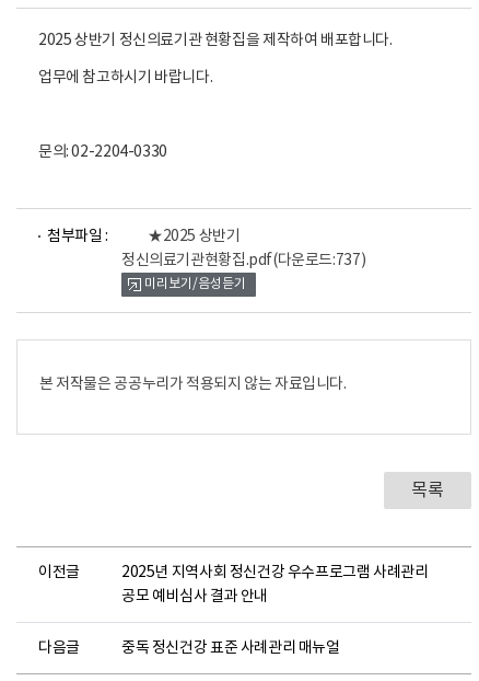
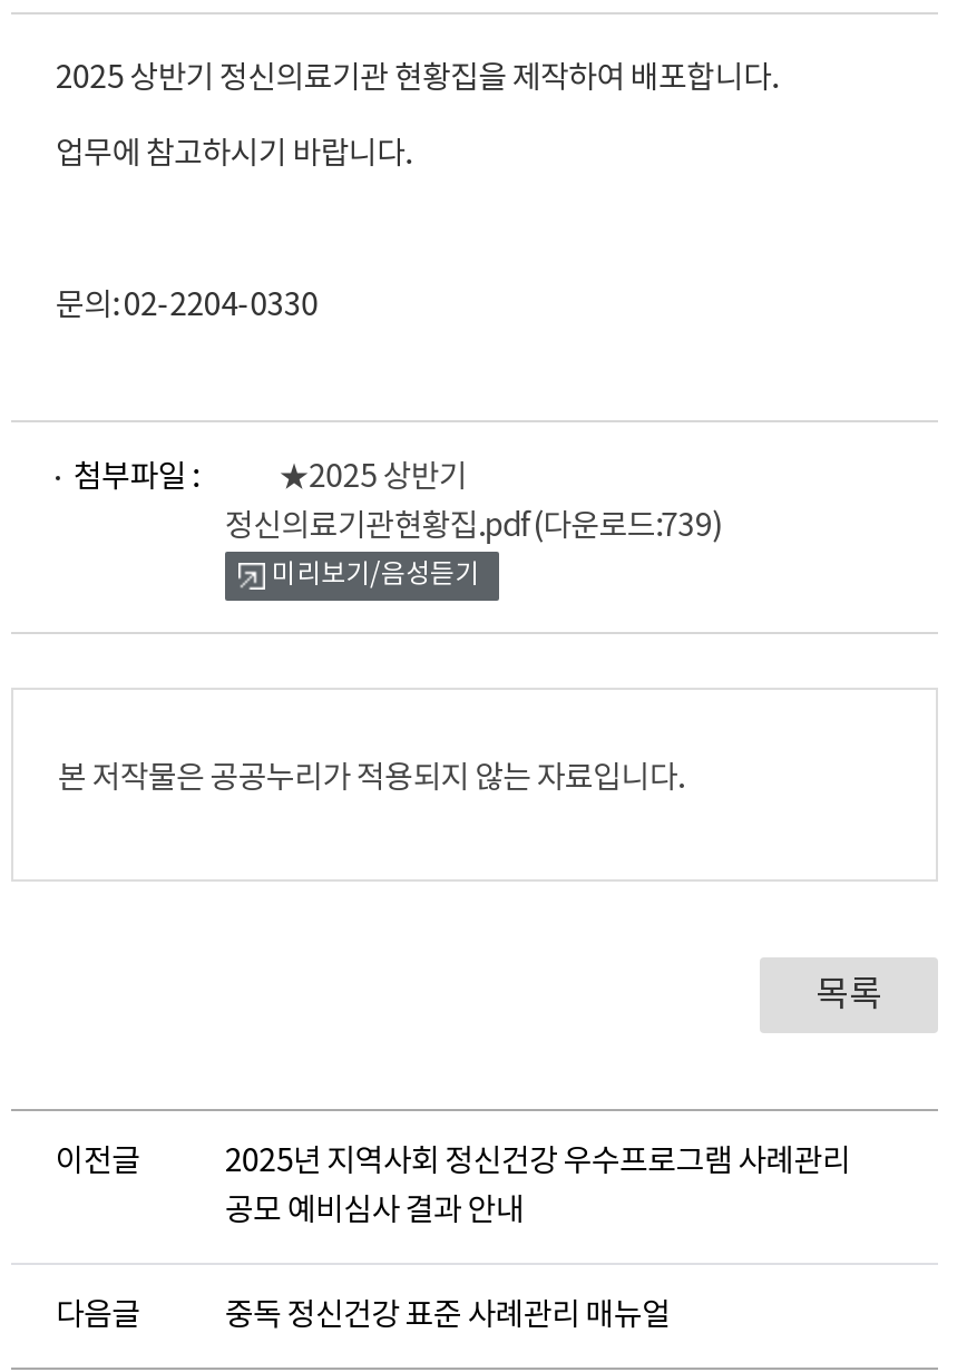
- 정신의료기관현황집.pdf(다운로드:737)
+ 정신의료기관현황집.pdf(다운로드:739)
